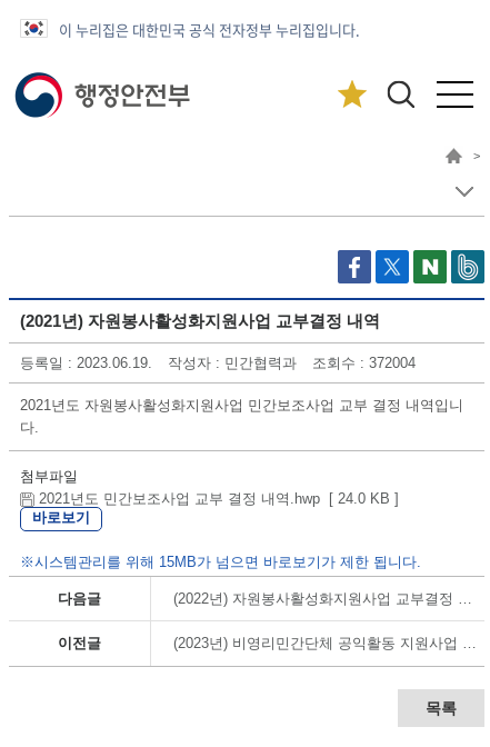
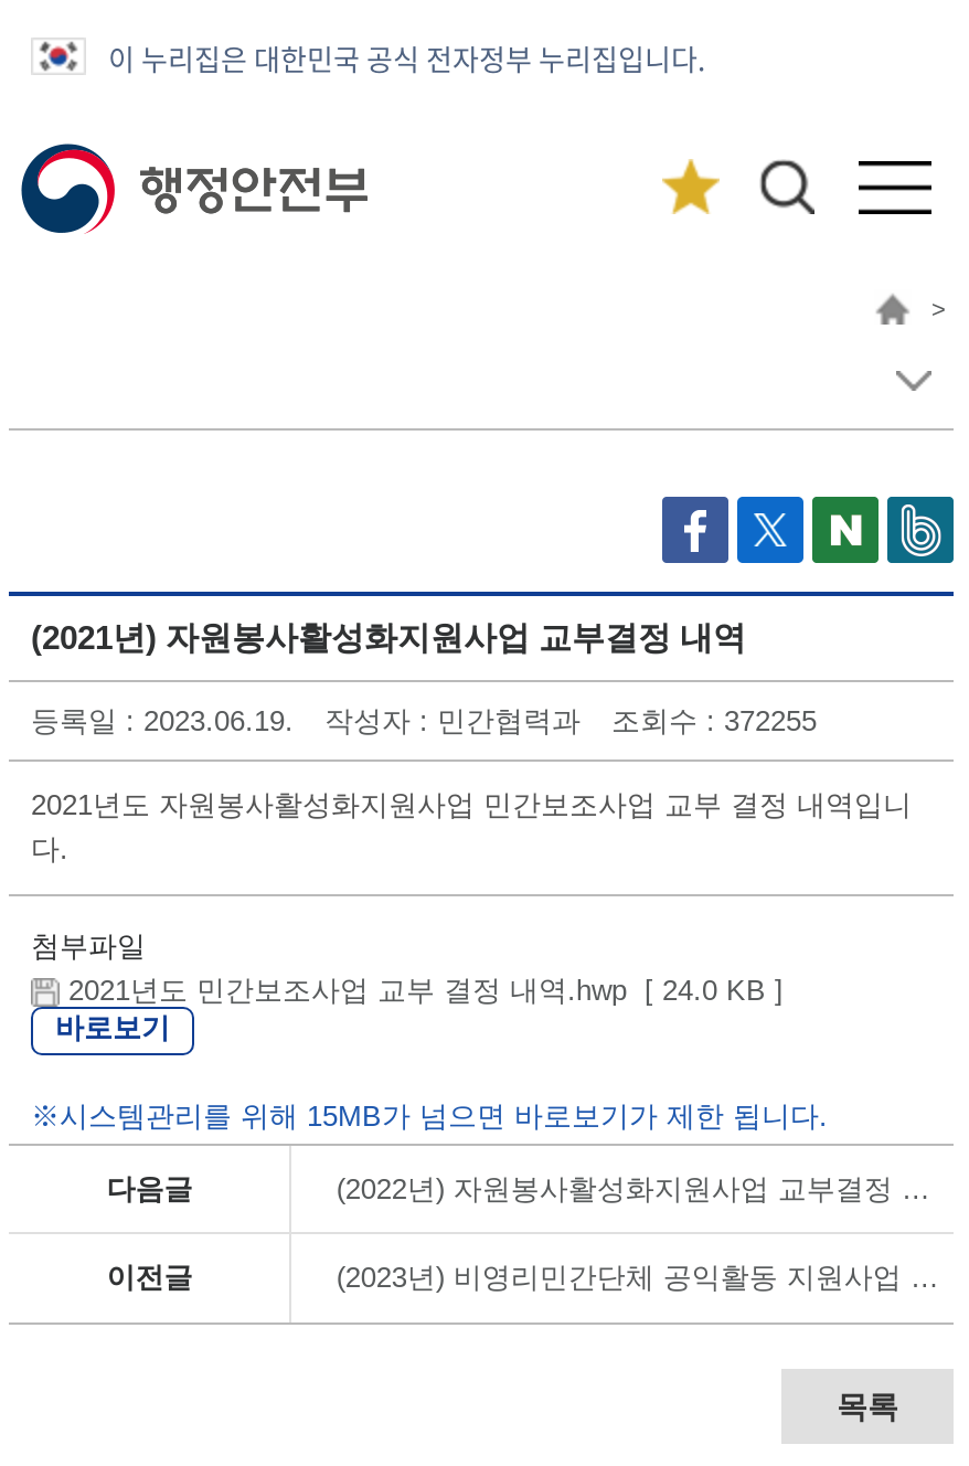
- 등록일 : 2023.06.19. 작성자 : 민간협력과 조회수 : 372004
+ 등록일 : 2023.06.19. 작성자 : 민간협력과 조회수 : 372255
